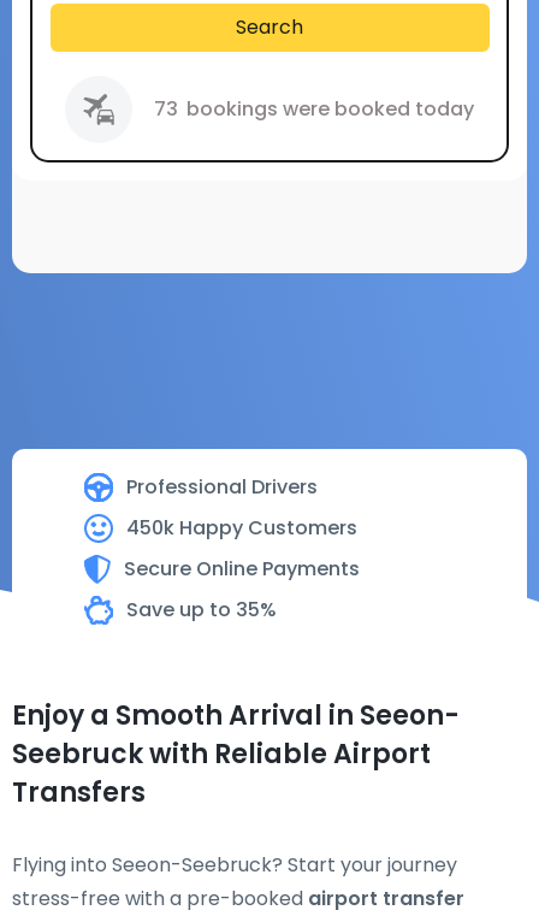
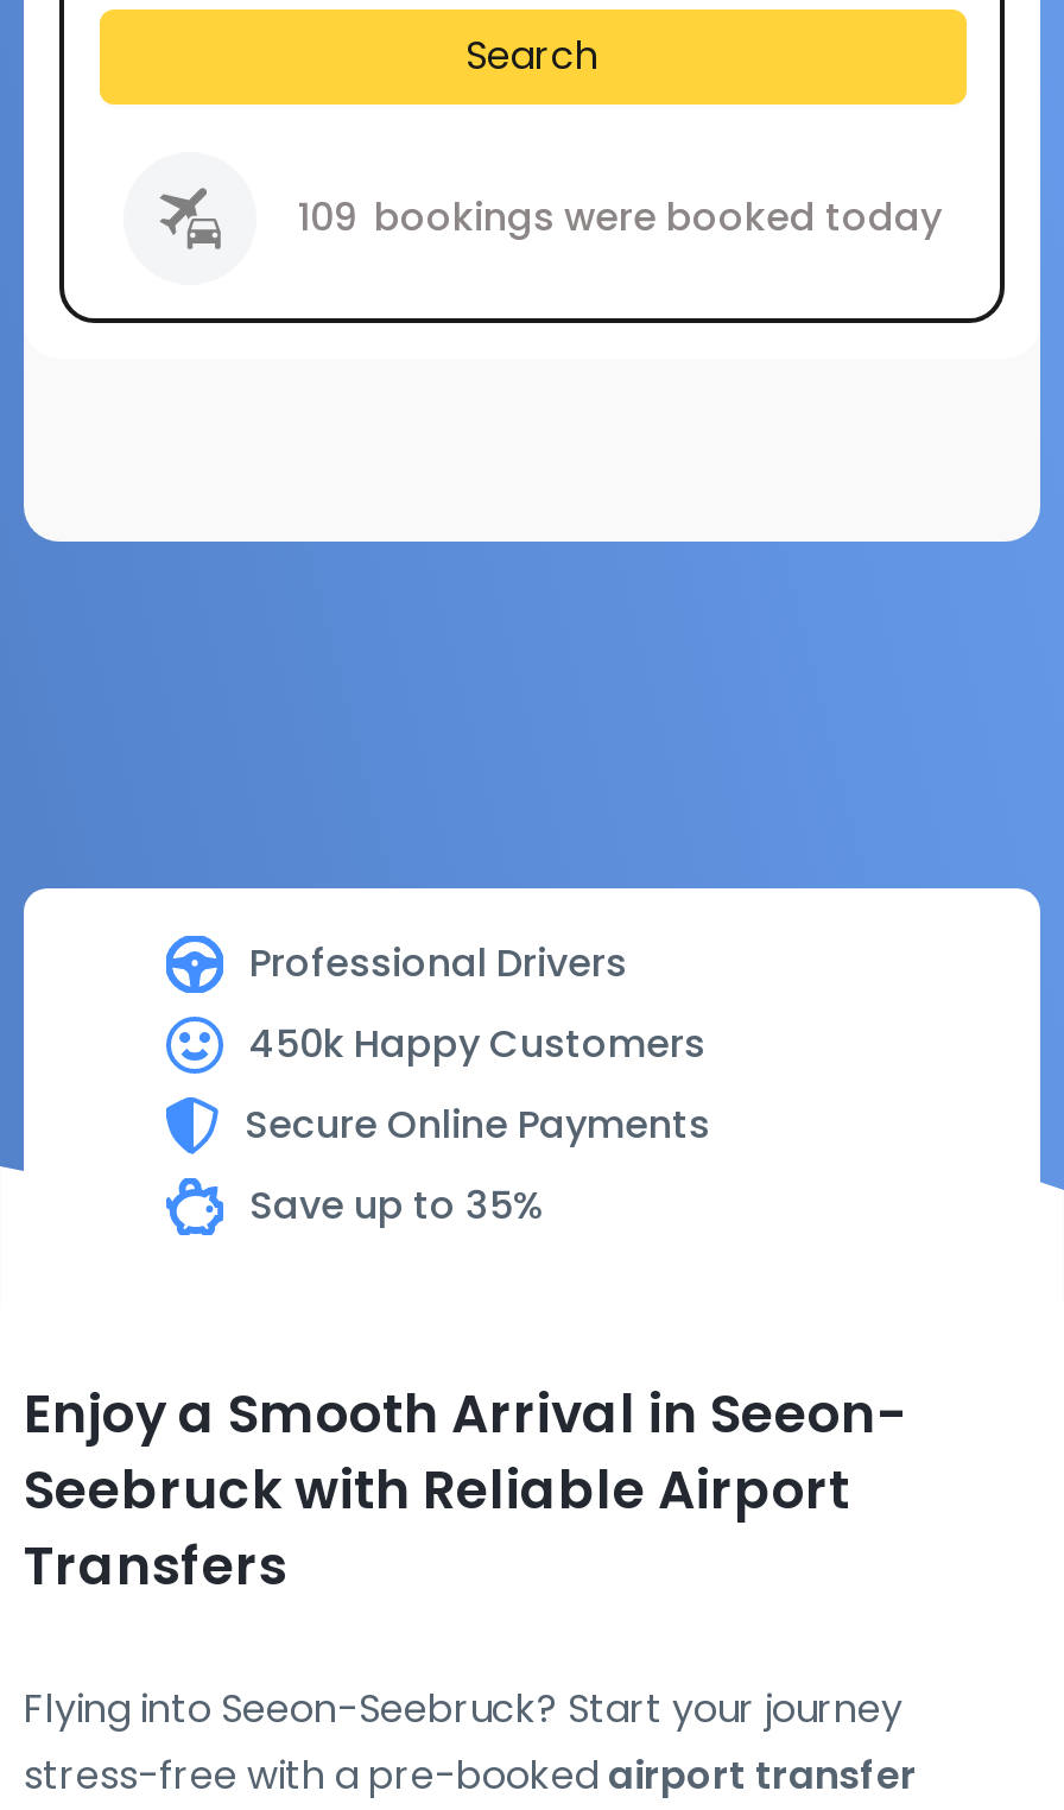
- 73 bookings were booked today
+ 109 bookings were booked today
